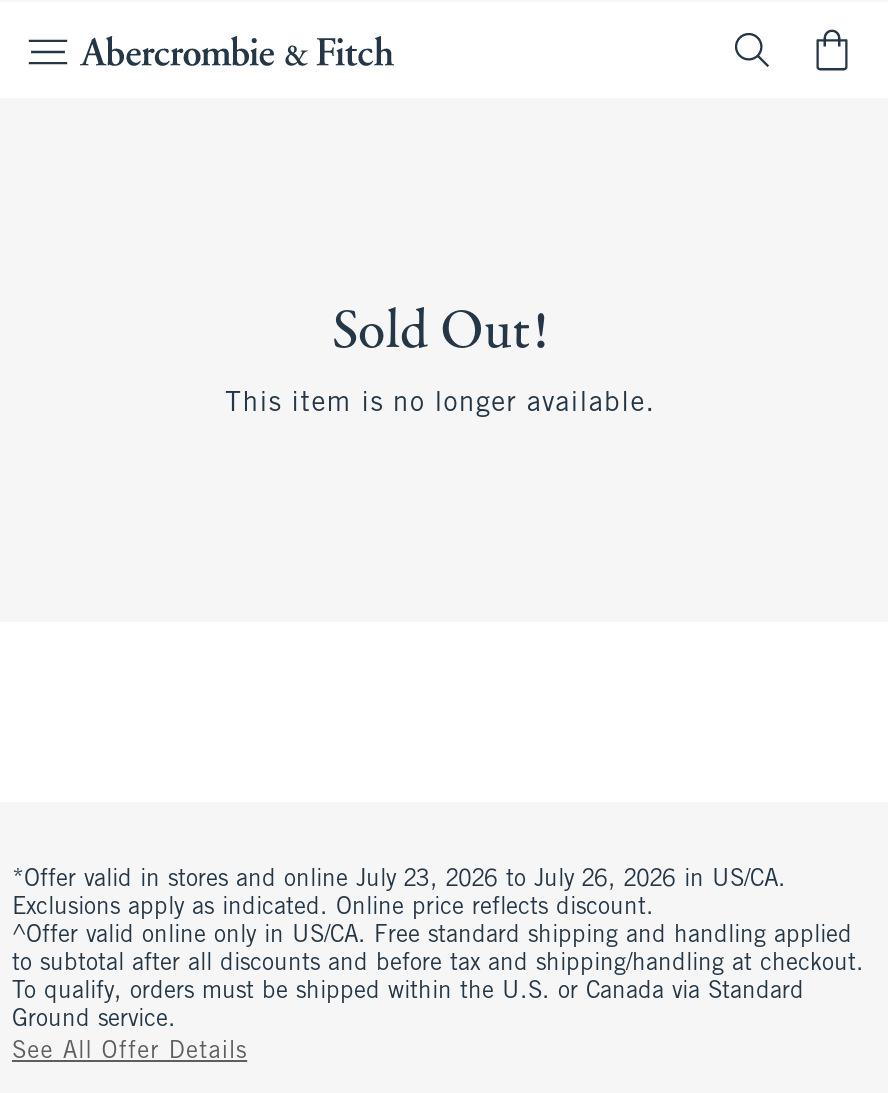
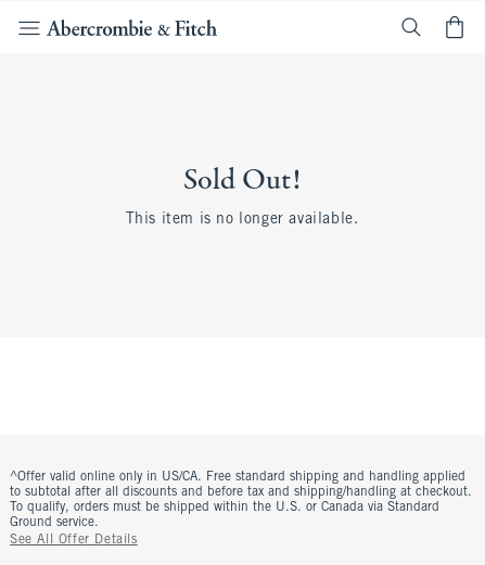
- *Offer valid in stores and online July 23, 2026 to July 26, 2026 in US/CA.
- Exclusions apply as indicated. Online price reflects discount.
